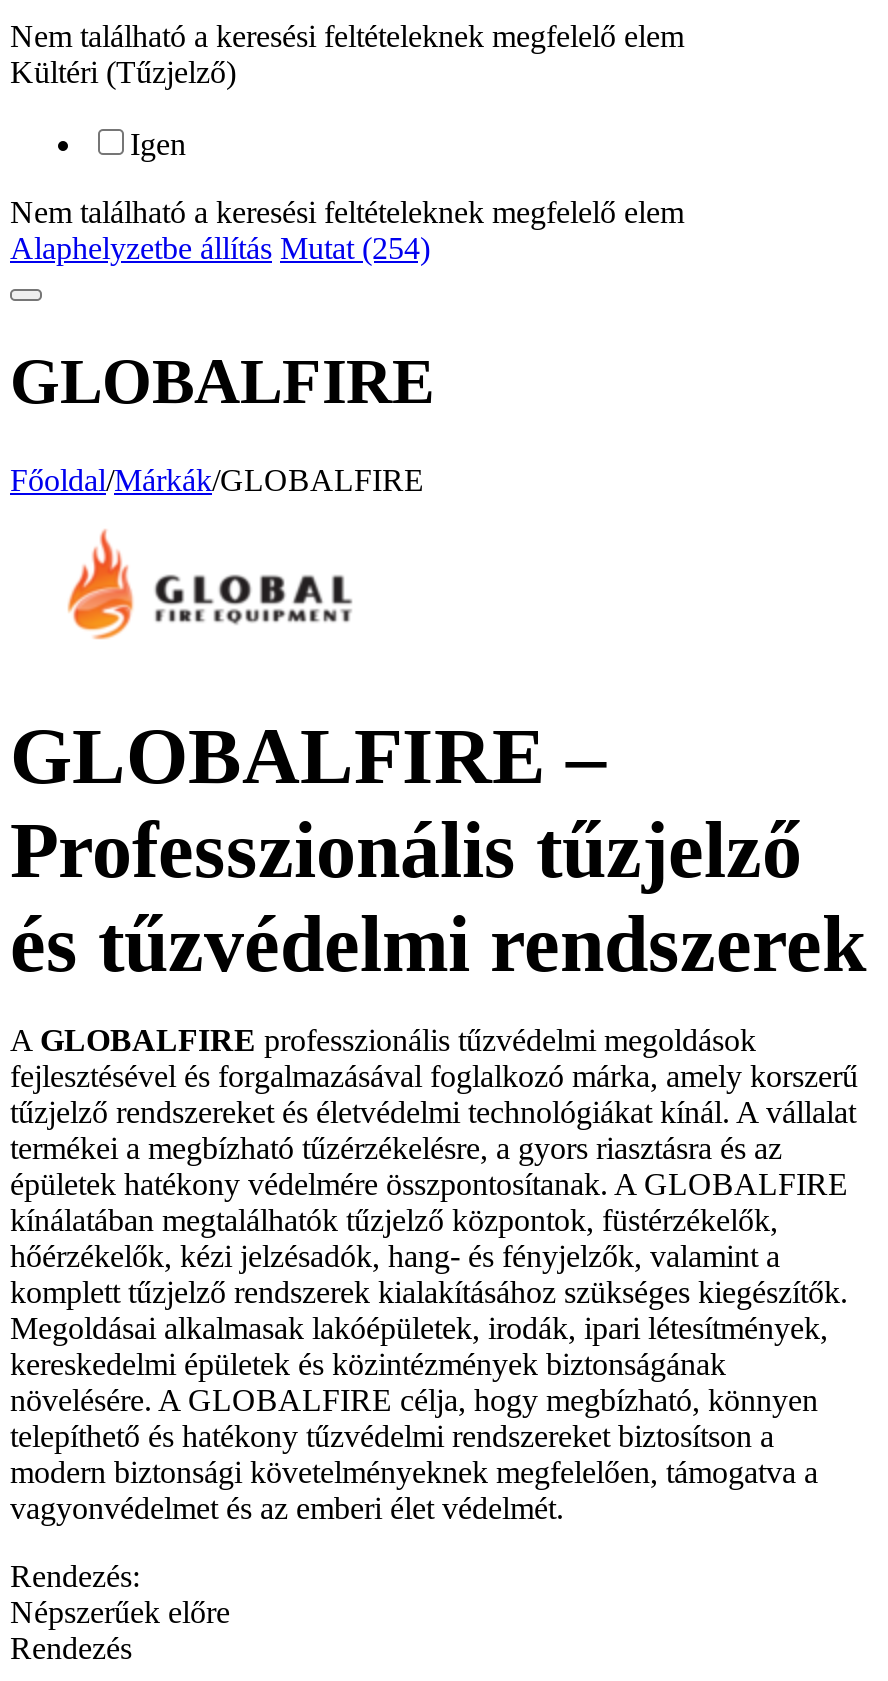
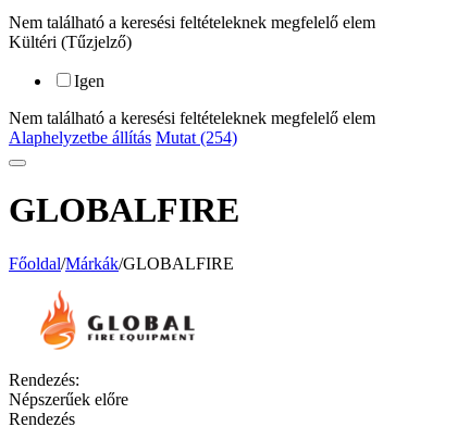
- GLOBALFIRE –
- Professzionális tűzjelző
- és tűzvédelmi rendszerek
- A GLOBALFIRE professzionális tűzvédelmi megoldások
- fejlesztésével és forgalmazásával foglalkozó márka, amely korszerű
- tűzjelző rendszereket és életvédelmi technológiákat kínál. A vállalat
- termékei a megbízható tűzérzékelésre, a gyors riasztásra és az
- épületek hatékony védelmére összpontosítanak. A GLOBALFIRE
- kínálatában megtalálhatók tűzjelző központok, füstérzékelők,
- hőérzékelők, kézi jelzésadók, hang- és fényjelzők, valamint a
- komplett tűzjelző rendszerek kialakításához szükséges kiegészítők.
- Megoldásai alkalmasak lakóépületek, irodák, ipari létesítmények,
- kereskedelmi épületek és közintézmények biztonságának
- növelésére. A GLOBALFIRE célja, hogy megbízható, könnyen
- telepíthető és hatékony tűzvédelmi rendszereket biztosítson a
- modern biztonsági követelményeknek megfelelően, támogatva a
- vagyonvédelmet és az emberi élet védelmét.
